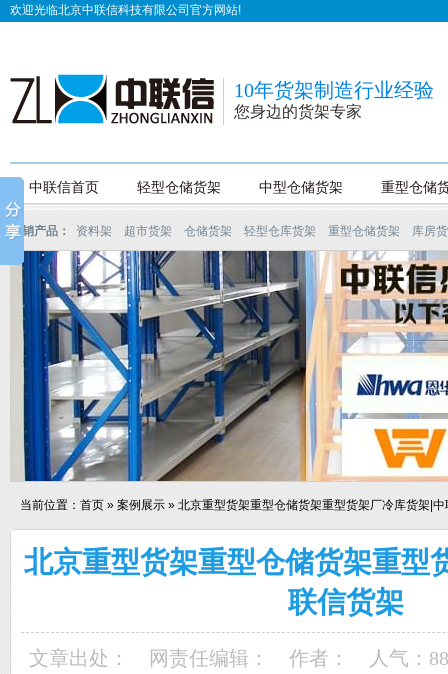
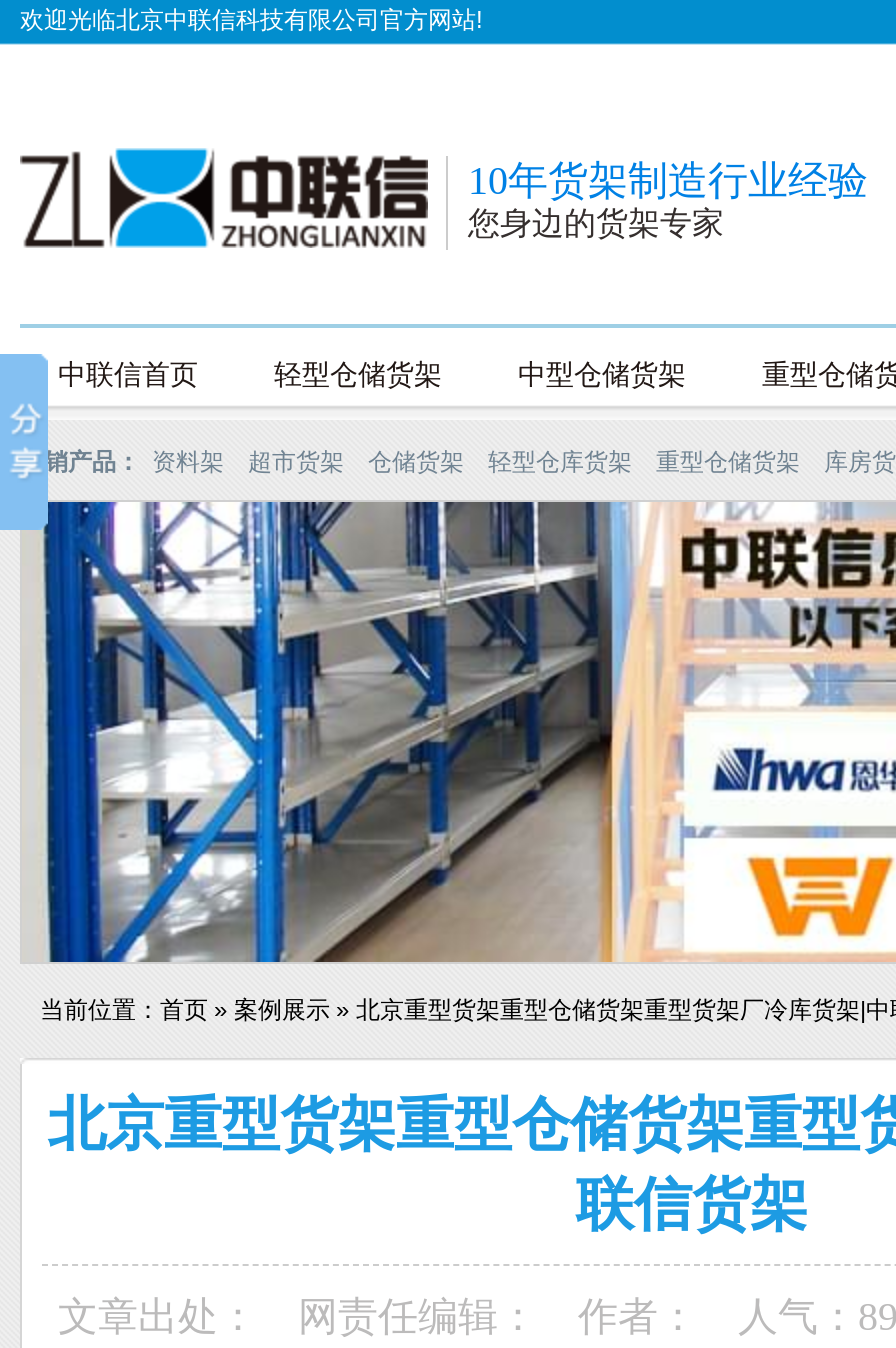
- 文章出处： 网责任编辑： 作者： 人气：88
+ 文章出处： 网责任编辑： 作者： 人气：89
